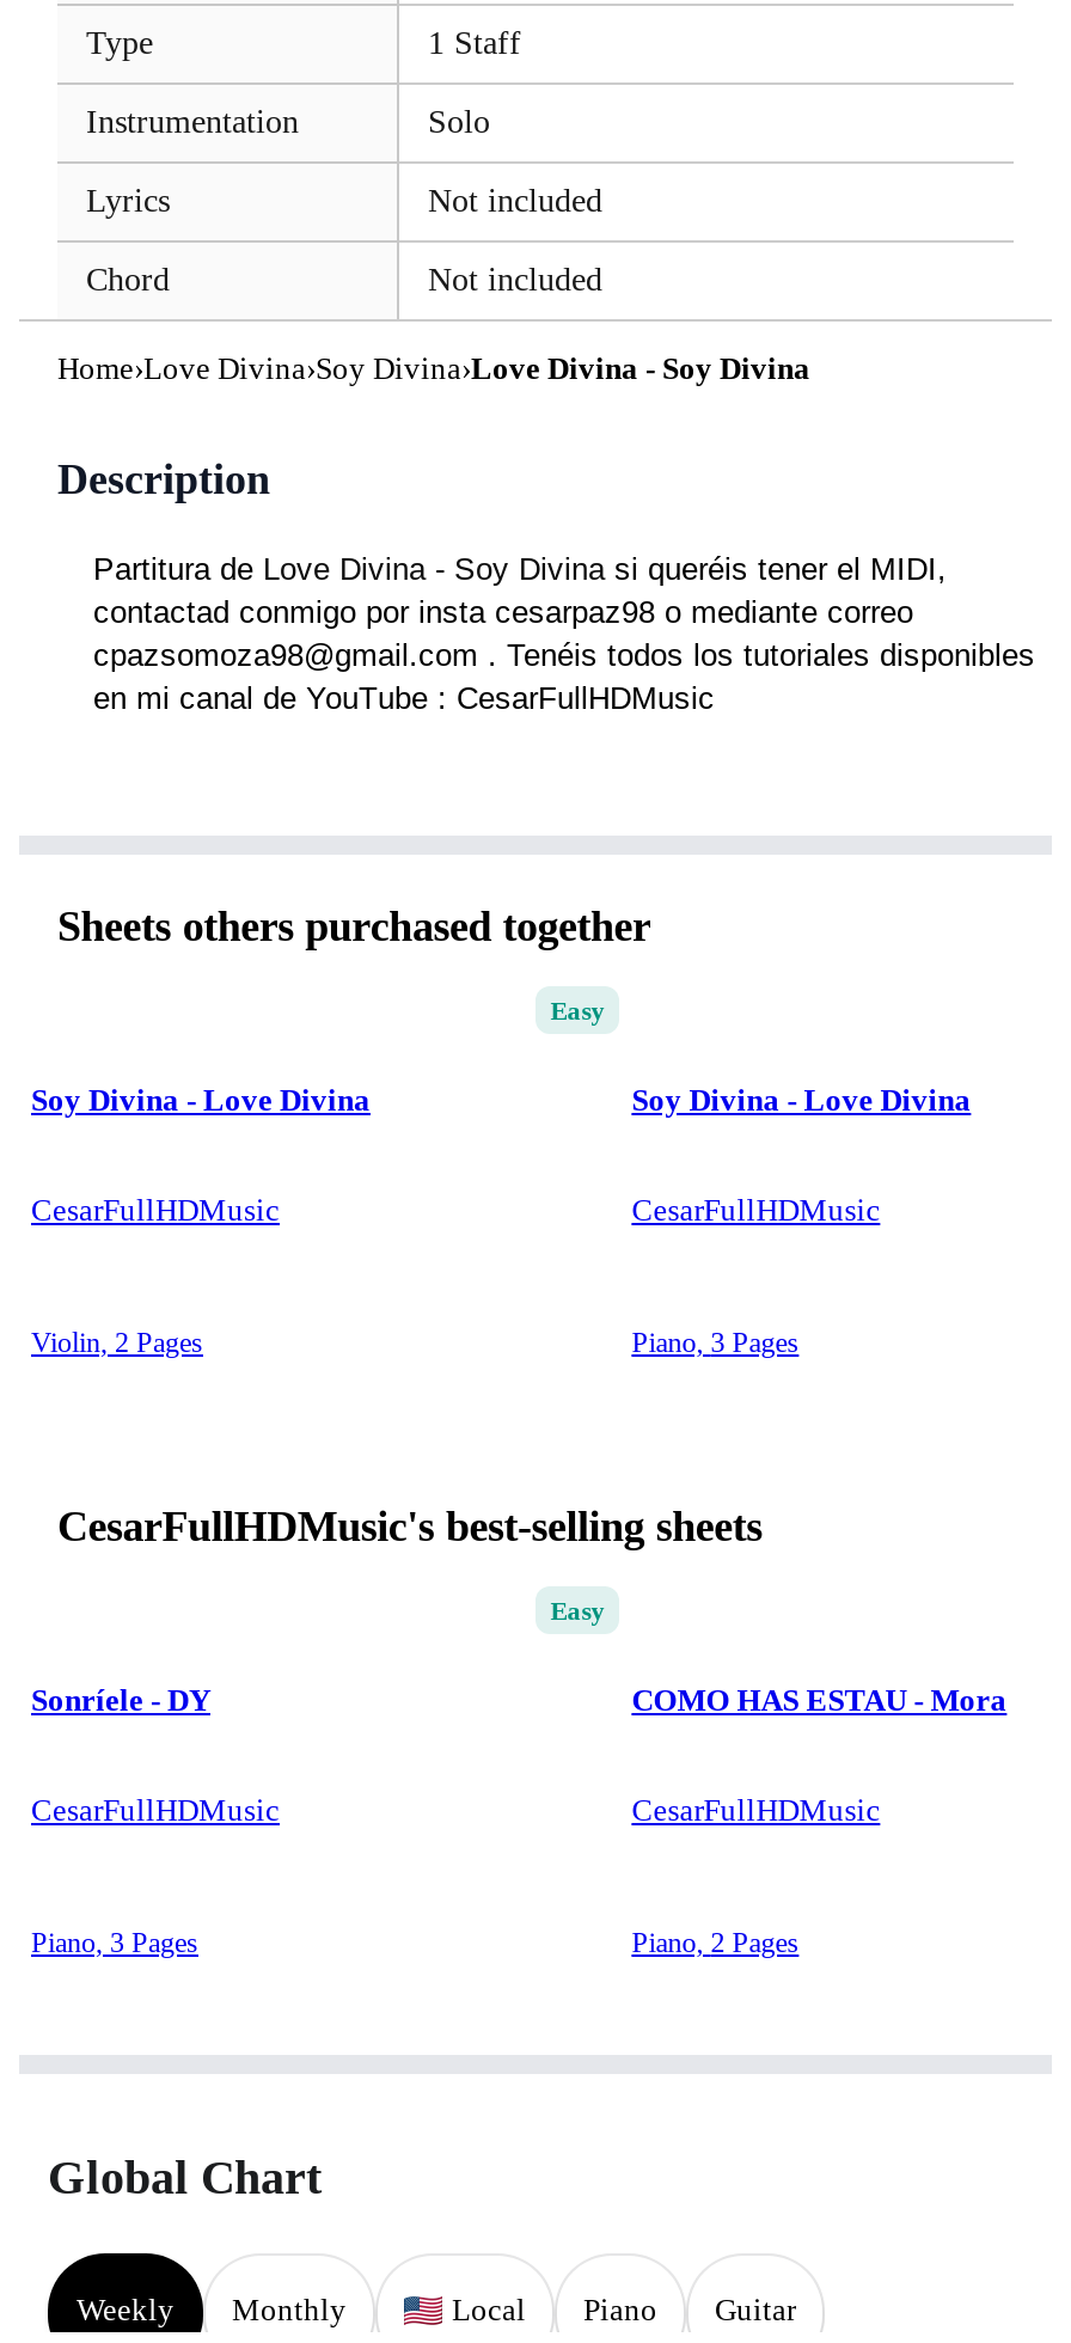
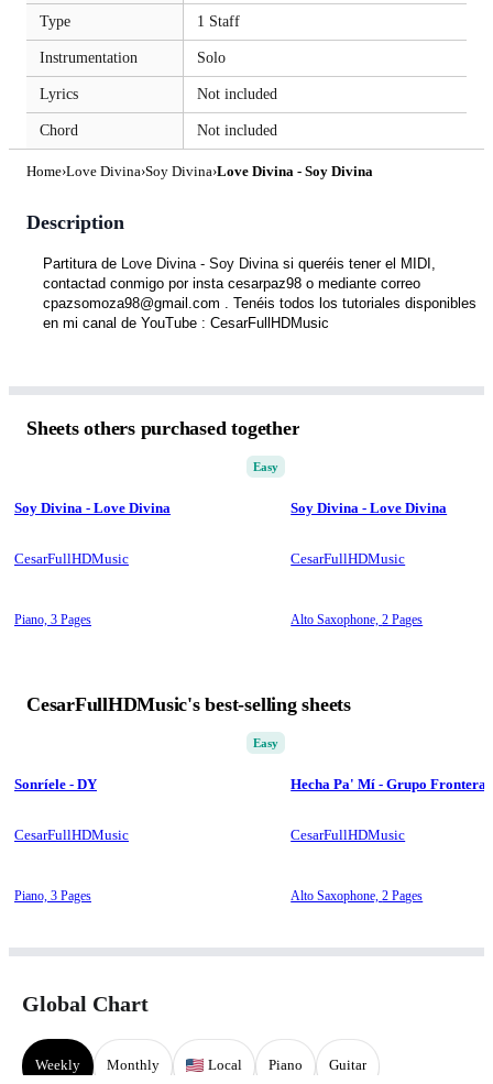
- Violin, 2 Pages
+ Piano, 3 Pages

- Piano, 3 Pages
+ Alto Saxophone, 2 Pages

- COMO HAS ESTAU - Mora
+ Hecha Pa' Mí - Grupo Frontera

- Piano, 2 Pages
+ Alto Saxophone, 2 Pages
